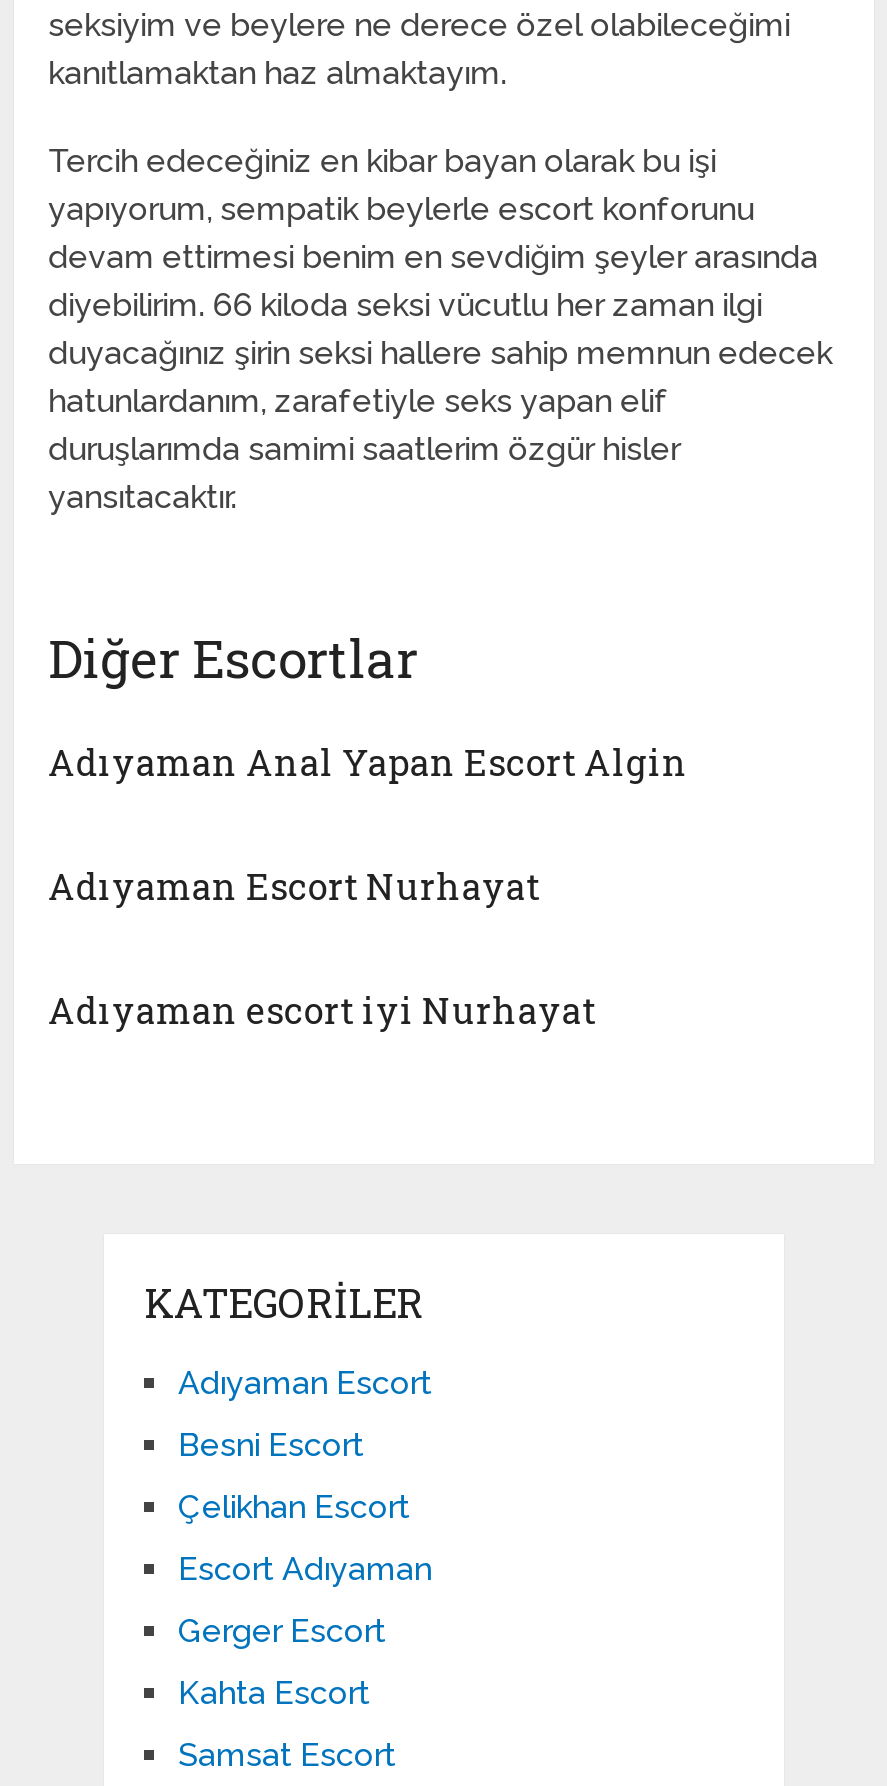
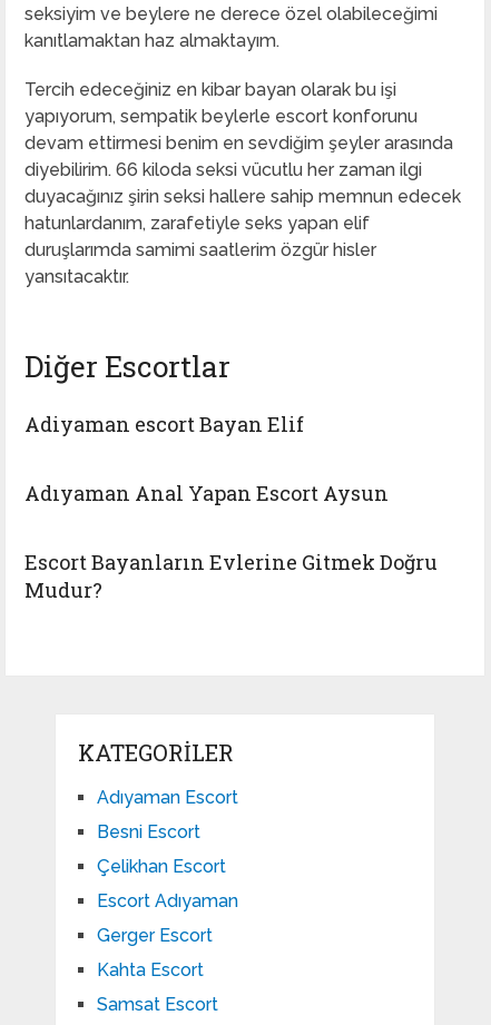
- Adıyaman Anal Yapan Escort Algin
+ Adiyaman escort Bayan Elif

- Adıyaman Escort Nurhayat
+ Adıyaman Anal Yapan Escort Aysun

- Adıyaman escort iyi Nurhayat
+ Escort Bayanların Evlerine Gitmek Doğru
+ Mudur?
